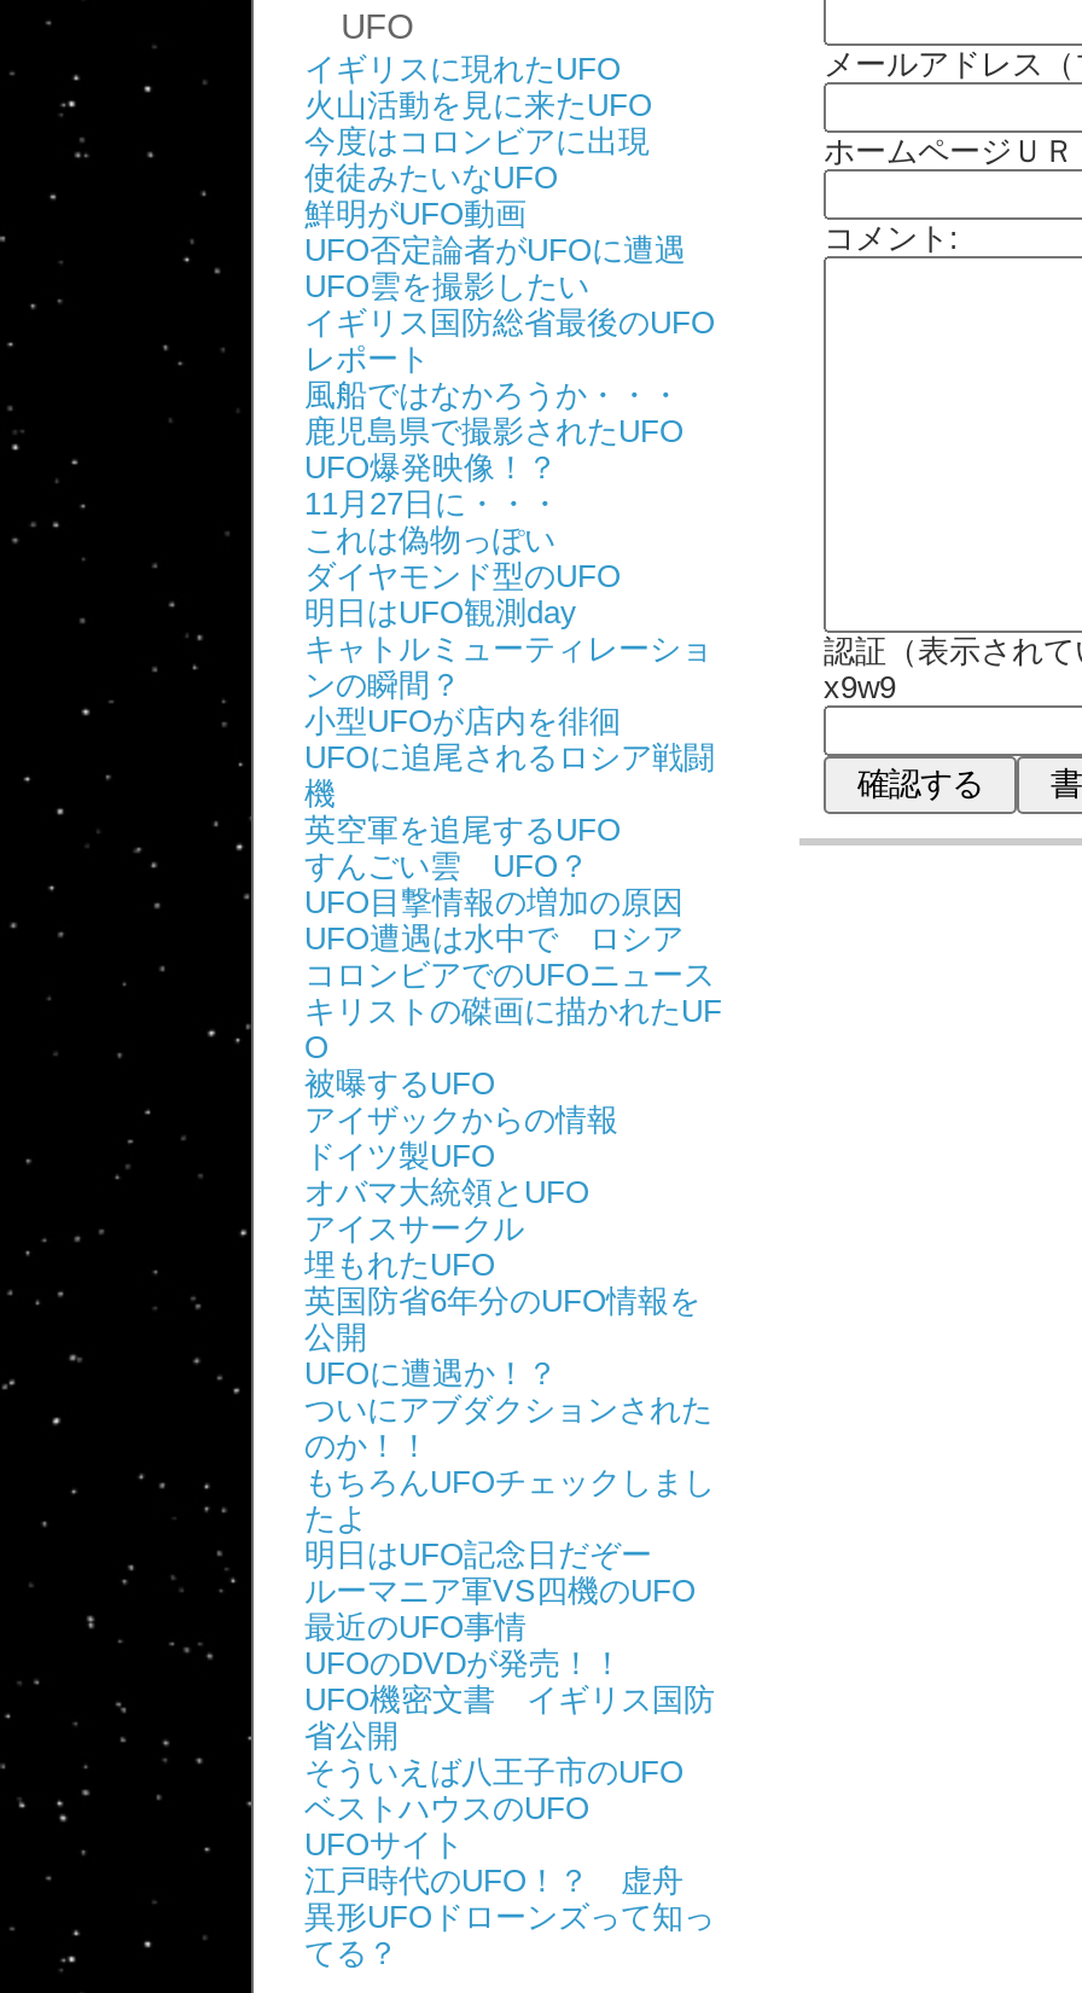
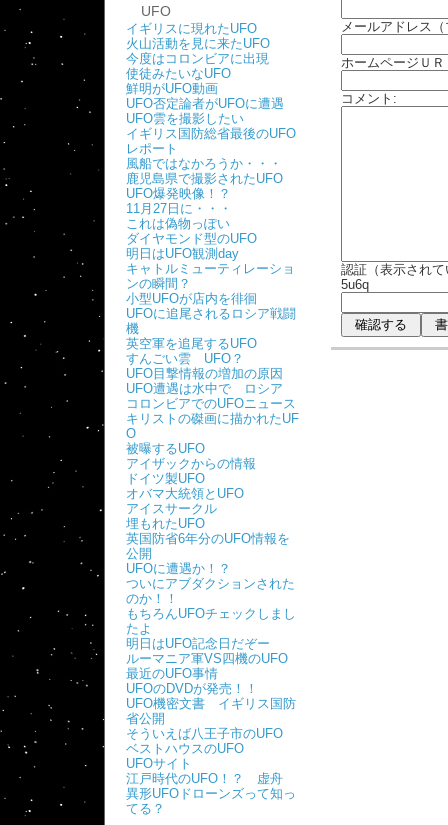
- x9w9
+ 5u6q
